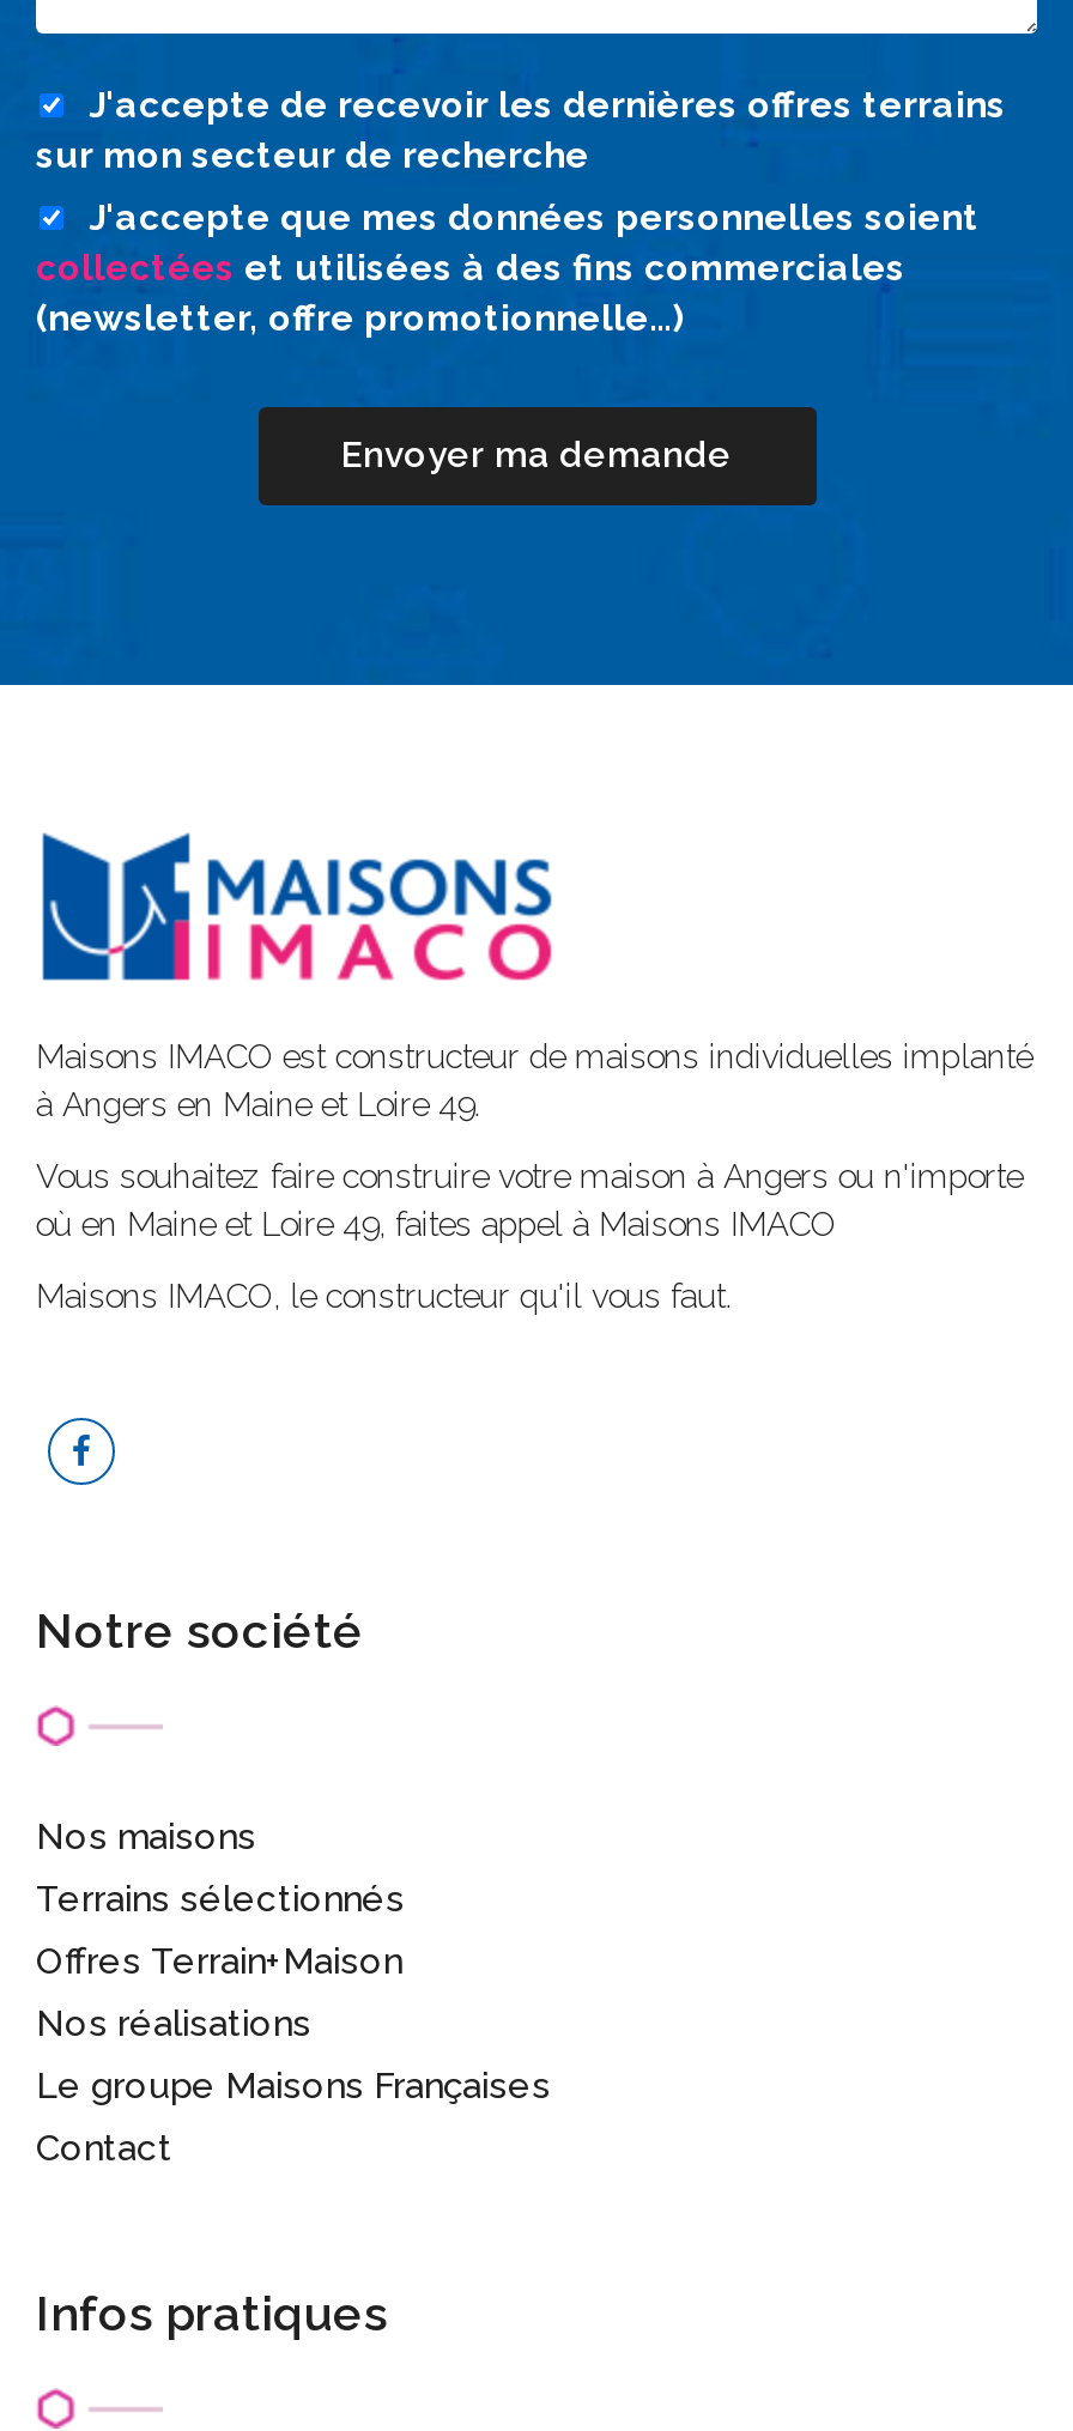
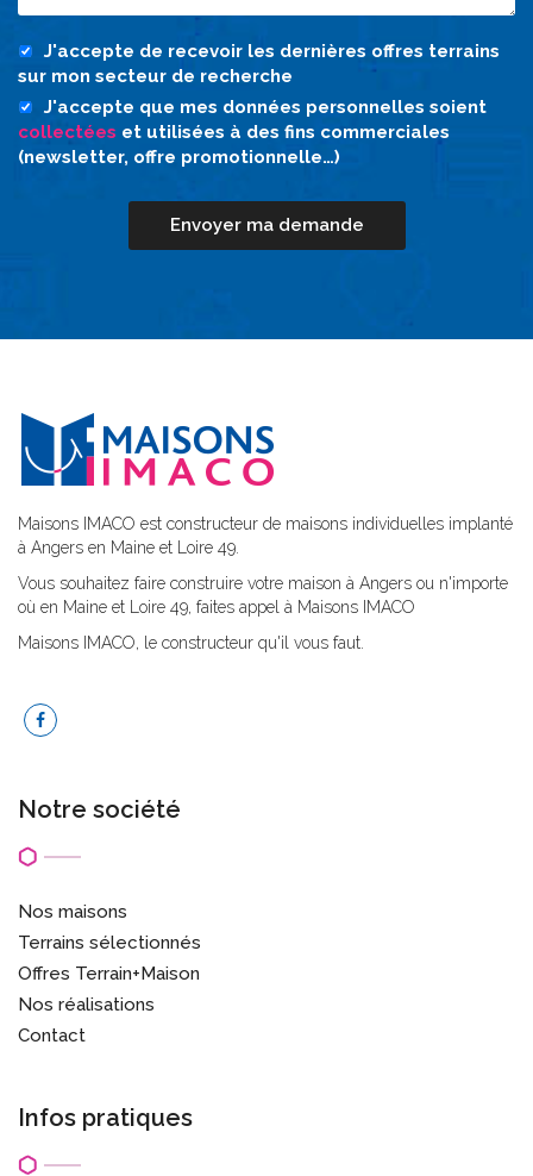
- Le groupe Maisons Françaises
